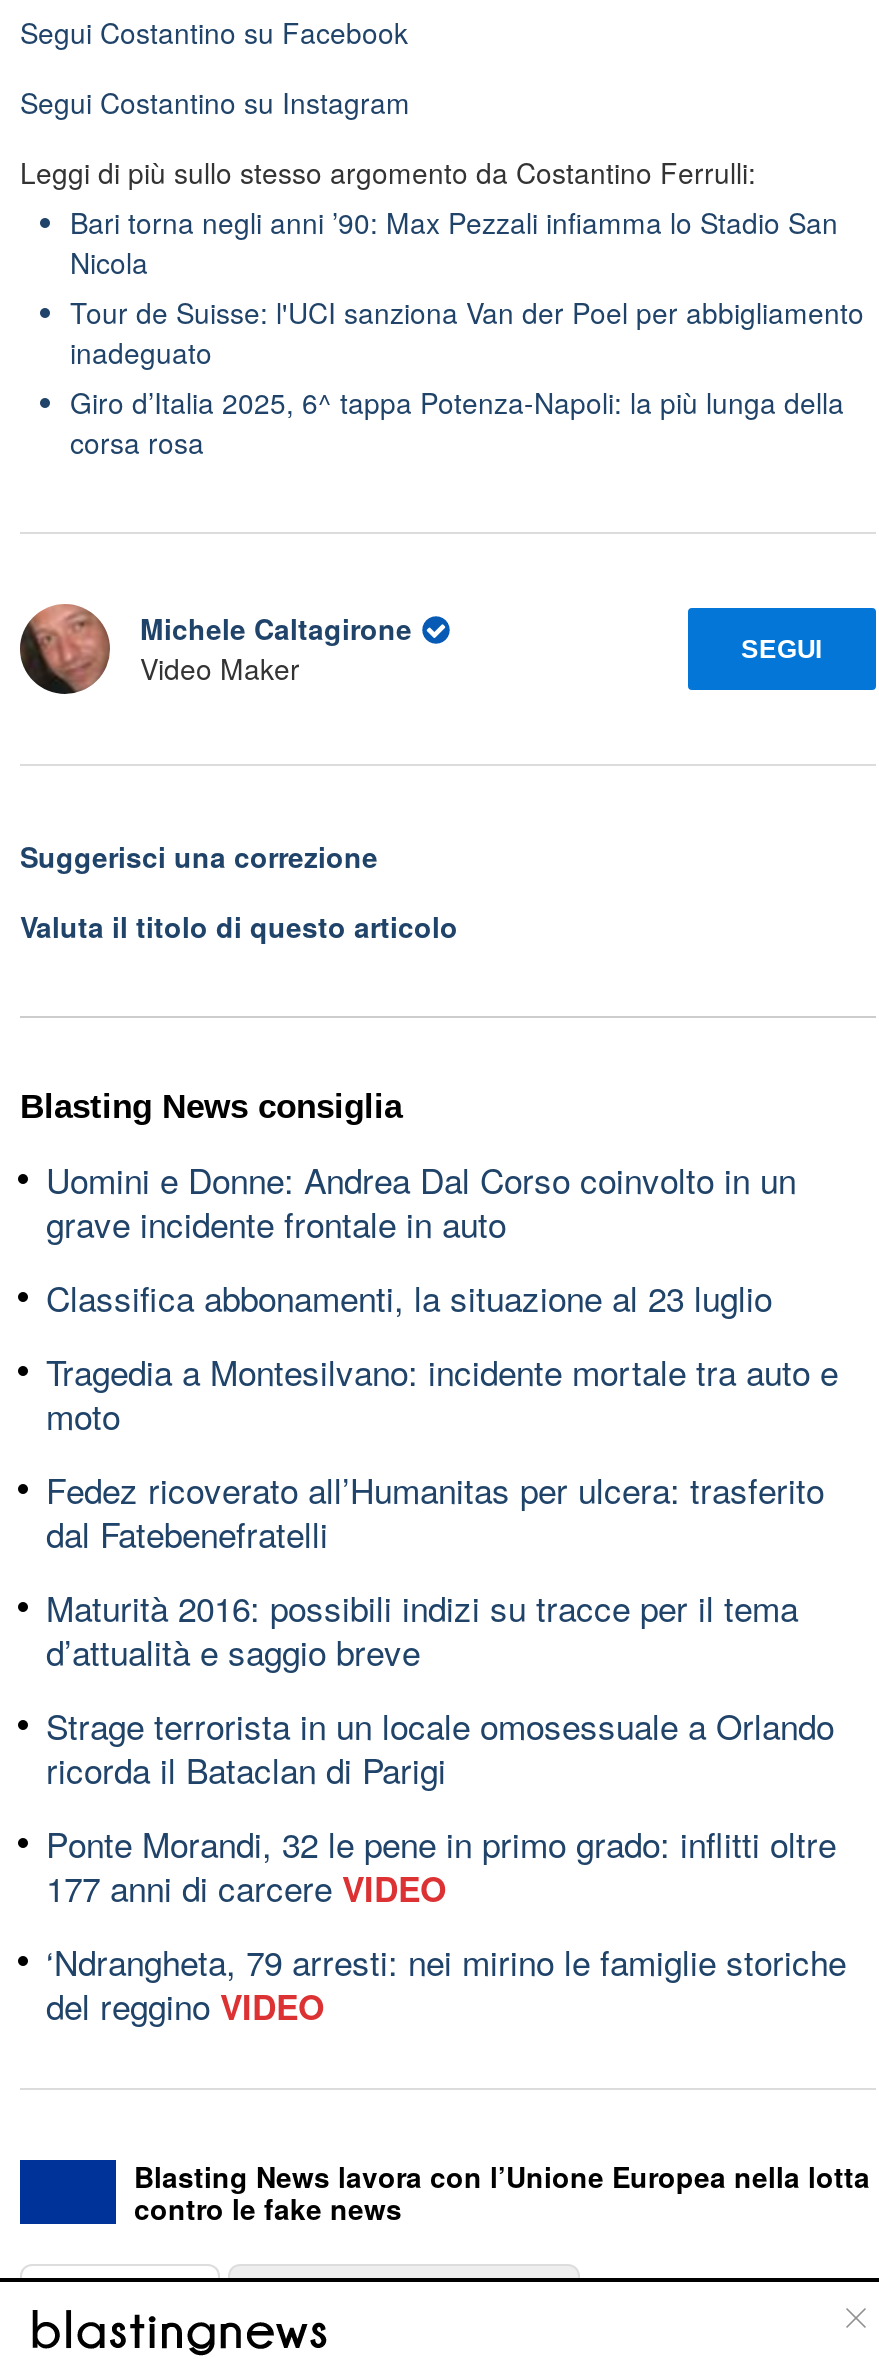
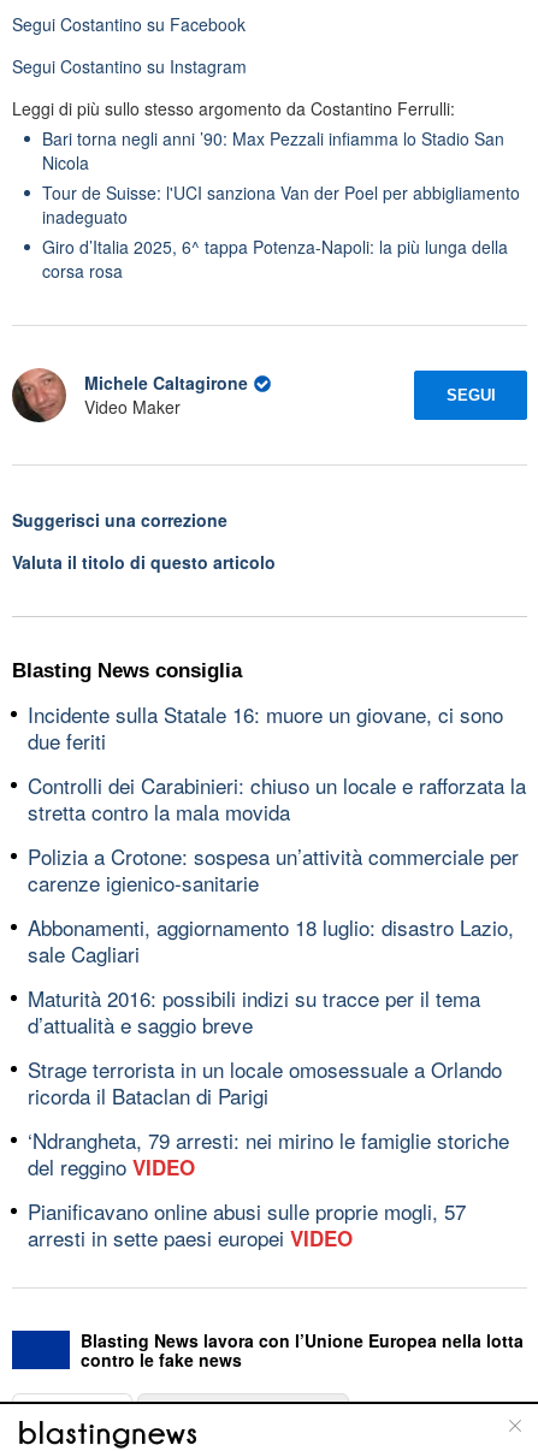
- Uomini e Donne: Andrea Dal Corso coinvolto in un
- grave incidente frontale in auto
+ Incidente sulla Statale 16: muore un giovane, ci sono
+ due feriti

- Classifica abbonamenti, la situazione al 23 luglio
+ Controlli dei Carabinieri: chiuso un locale e rafforzata la
+ stretta contro la mala movida

- Tragedia a Montesilvano: incidente mortale tra auto e
- moto
+ Polizia a Crotone: sospesa un’attività commerciale per
+ carenze igienico-sanitarie

- Fedez ricoverato all’Humanitas per ulcera: trasferito
- dal Fatebenefratelli
+ Abbonamenti, aggiornamento 18 luglio: disastro Lazio,
+ sale Cagliari

- Ponte Morandi, 32 le pene in primo grado: inflitti oltre
- 177 anni di carcere VIDEO

moved up: ‘Ndrangheta, 79 arresti: nei mirino le famiglie storiche | del reggino VIDEO

+ Pianificavano online abusi sulle proprie mogli, 57
+ arresti in sette paesi europei VIDEO
